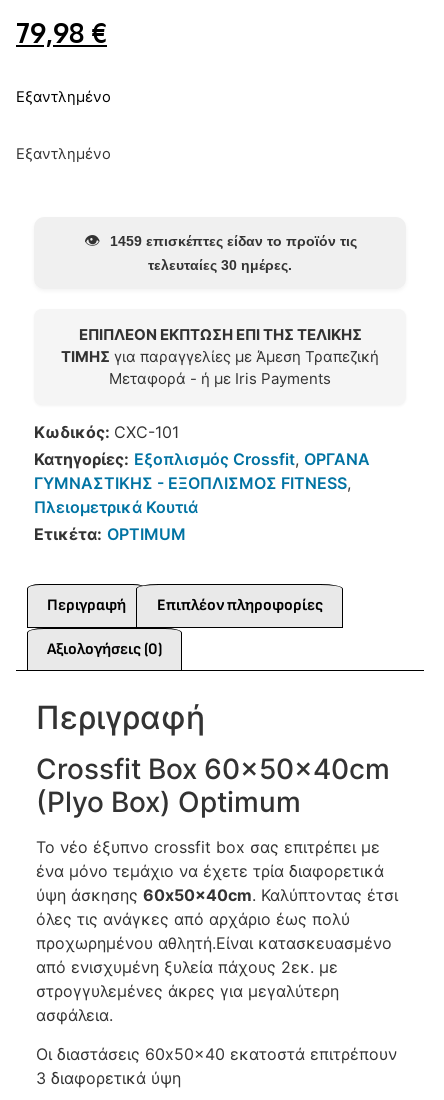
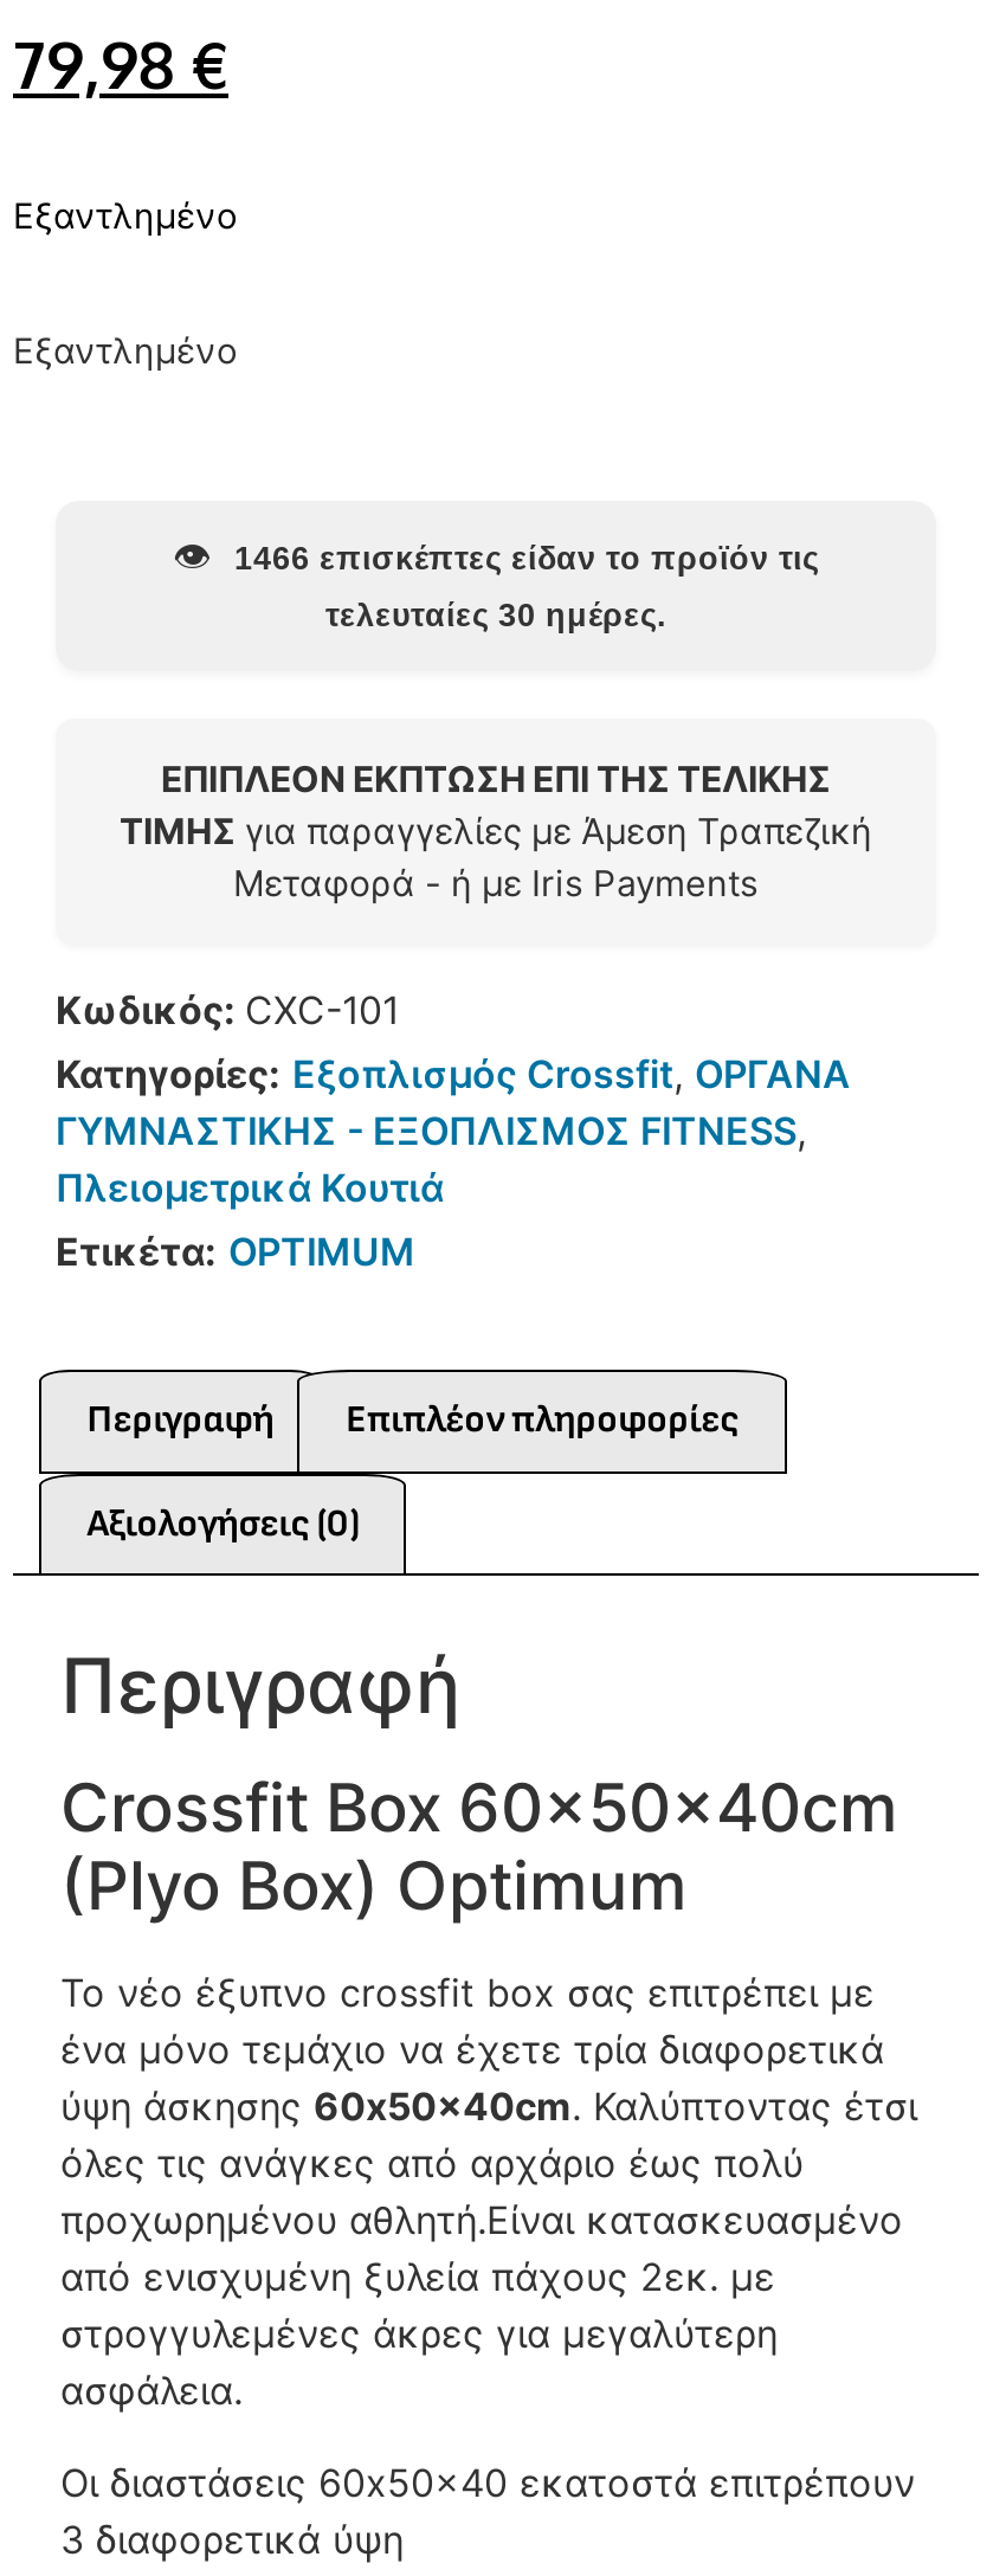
- 1459 επισκέπτες είδαν το προϊόν τις
+ 1466 επισκέπτες είδαν το προϊόν τις
